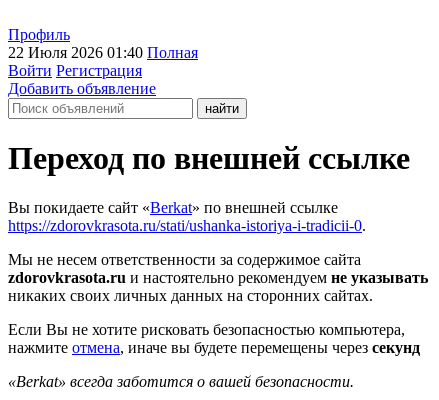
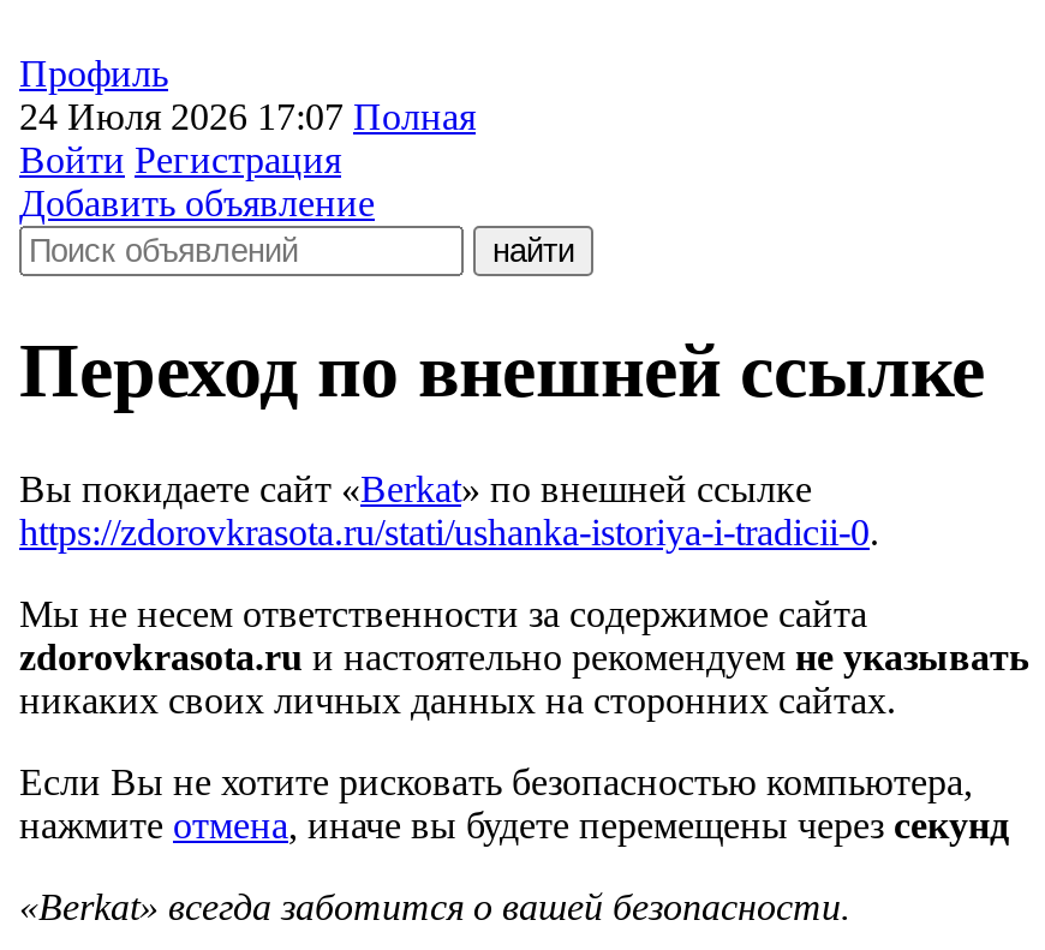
- 22 Июля 2026 01:40 Полная
+ 24 Июля 2026 17:07 Полная
